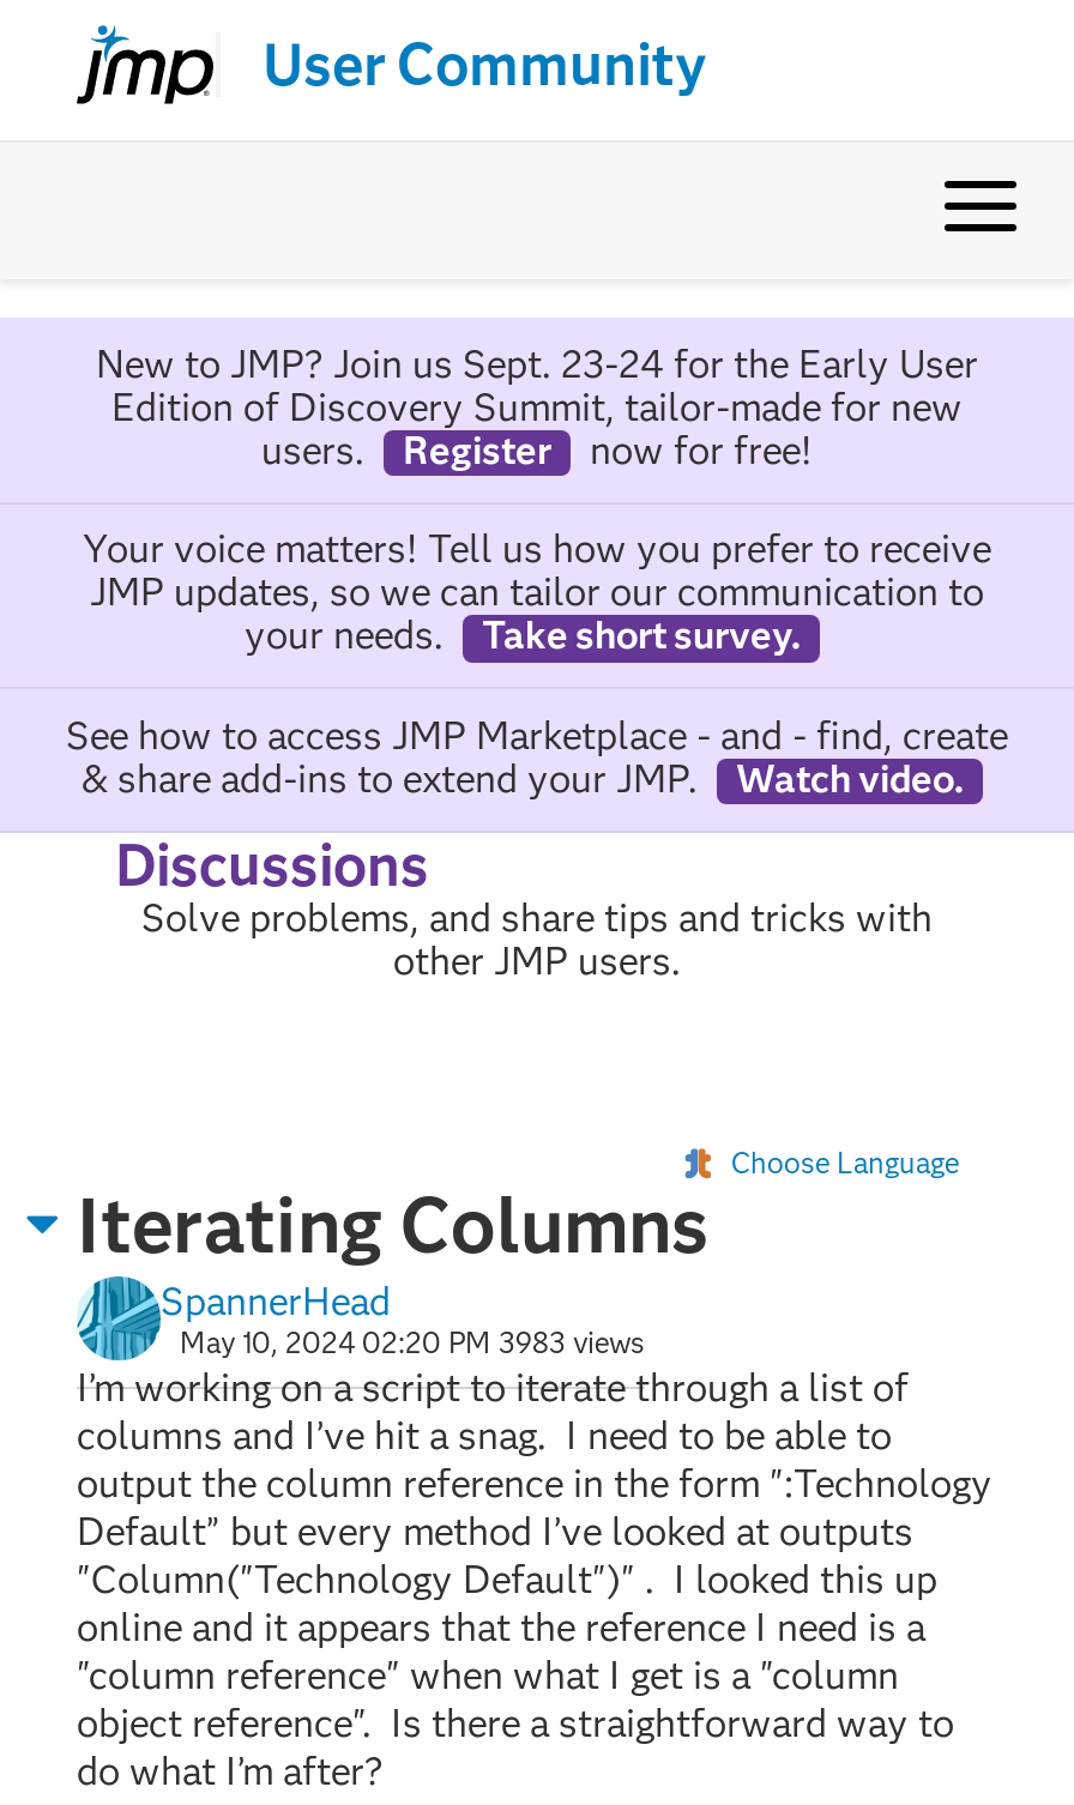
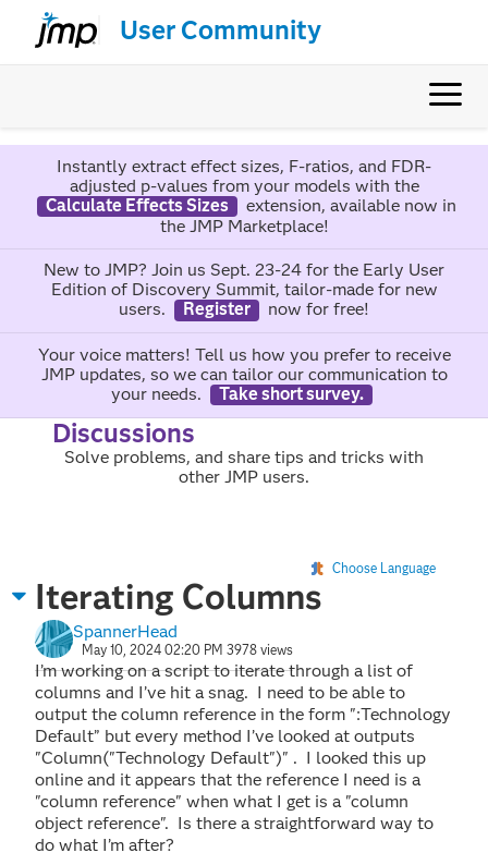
+ Instantly extract effect sizes, F-ratios, and FDR-
+ adjusted p-values from your models with the
+ Calculate Effects Sizes
+ extension, available now in
+ the JMP Marketplace!

moved down: New to JMP? Join us Sept. 23-24 for the Early User | Edition of Discovery Summit, tailor-made for new | users. | ... | your needs. | Take short survey.

- See how to access JMP Marketplace - and - find, create
- & share add-ins to extend your JMP.
- Watch video.

- May 10, 2024 02:20 PM 3983 views
+ May 10, 2024 02:20 PM 3978 views
